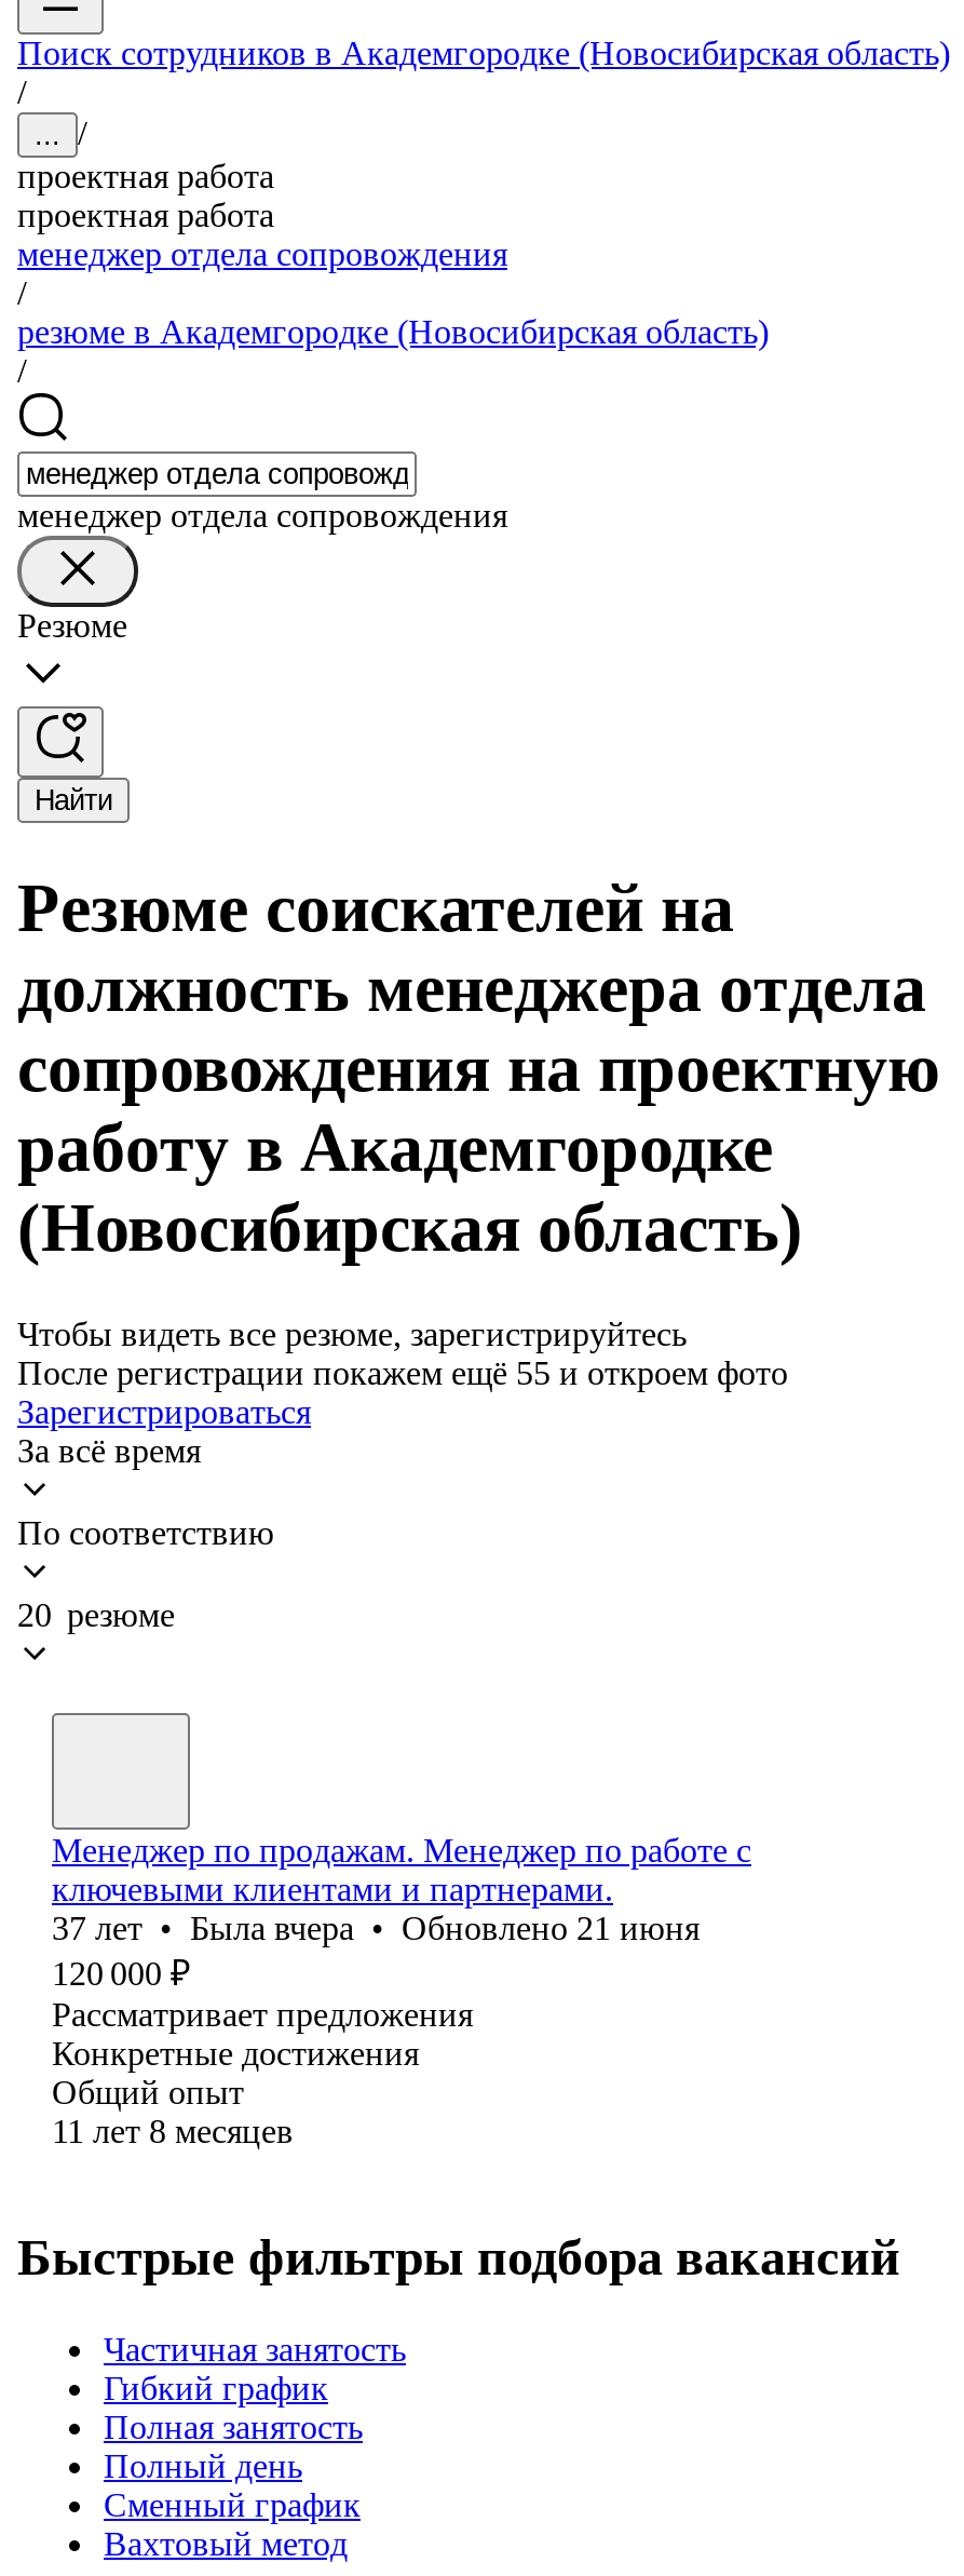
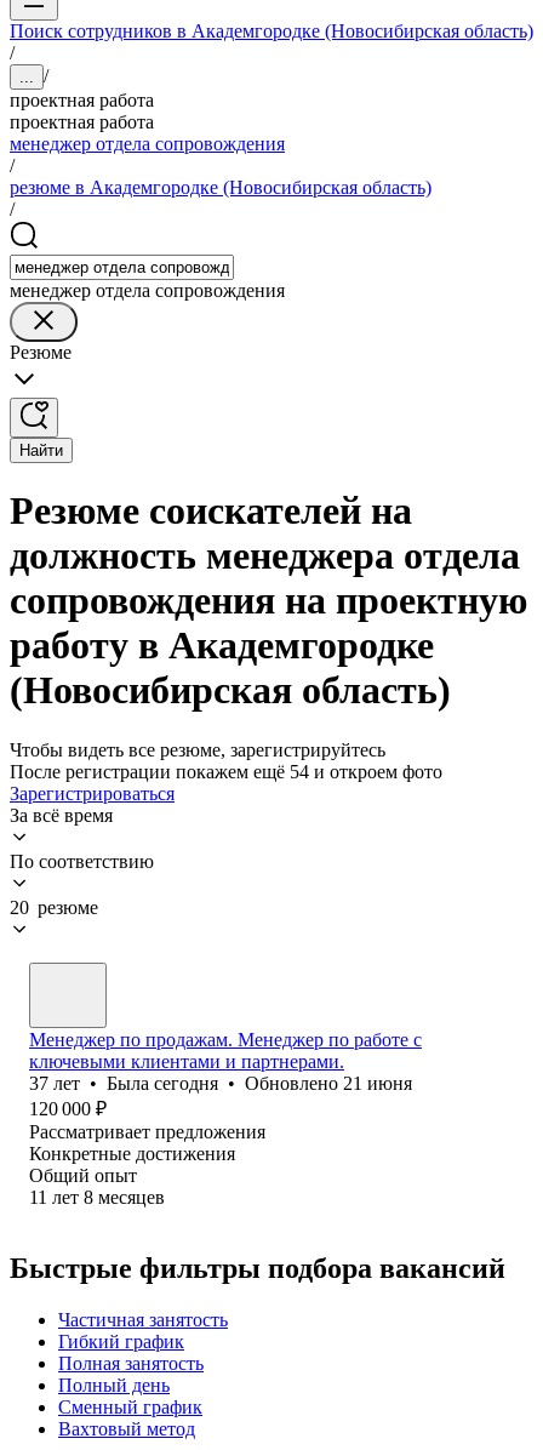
- После регистрации покажем ещё 55 и откроем фото
+ После регистрации покажем ещё 54 и откроем фото

- 37 лет • Была вчера • Обновлено 21 июня
+ 37 лет • Была сегодня • Обновлено 21 июня
